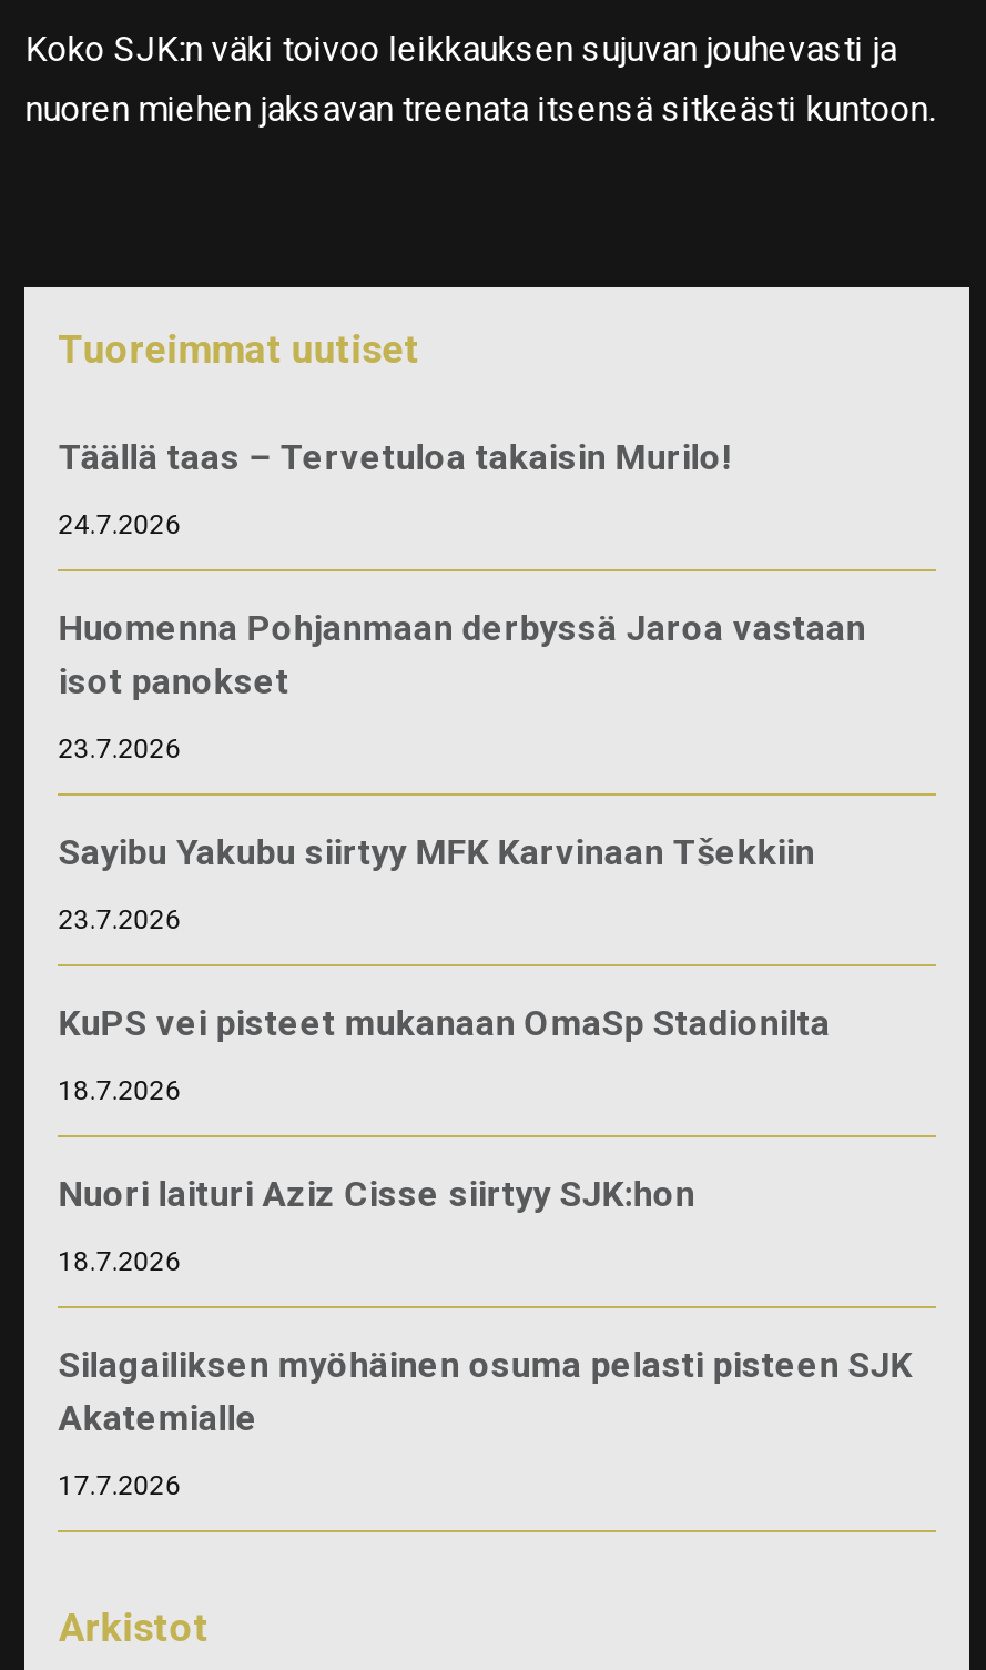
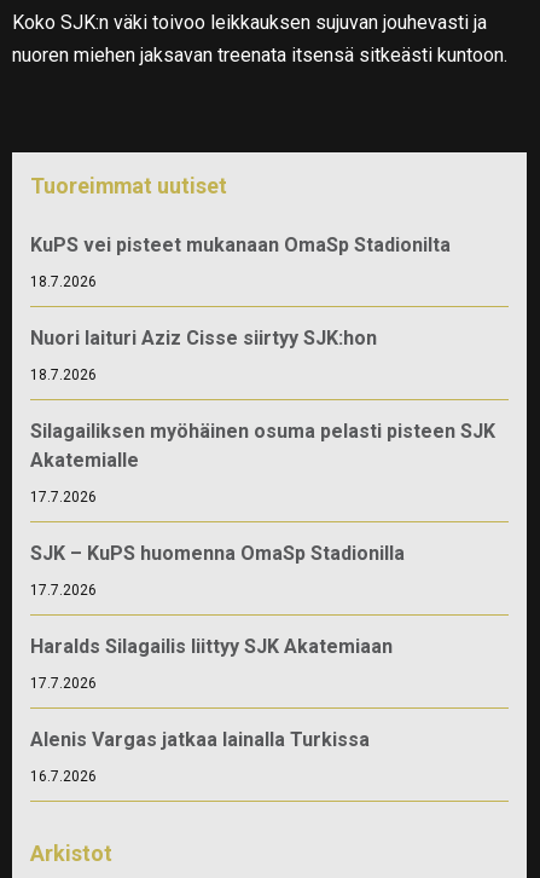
- Täällä taas – Tervetuloa takaisin Murilo!
- 24.7.2026
- Huomenna Pohjanmaan derbyssä Jaroa vastaan
- isot panokset
- 23.7.2026
- Sayibu Yakubu siirtyy MFK Karvinaan Tšekkiin
- 23.7.2026

moved up: KuPS vei pisteet mukanaan OmaSp Stadionilta | 18.7.2026 | Nuori laituri Aziz Cisse siirtyy SJK:hon | 18.7.2026 | Silagailiksen myöhäinen osuma pelasti pisteen SJK | Akatemialle | 17.7.2026

+ SJK – KuPS huomenna OmaSp Stadionilla
+ 17.7.2026
+ Haralds Silagailis liittyy SJK Akatemiaan
+ 17.7.2026
+ Alenis Vargas jatkaa lainalla Turkissa
+ 16.7.2026
